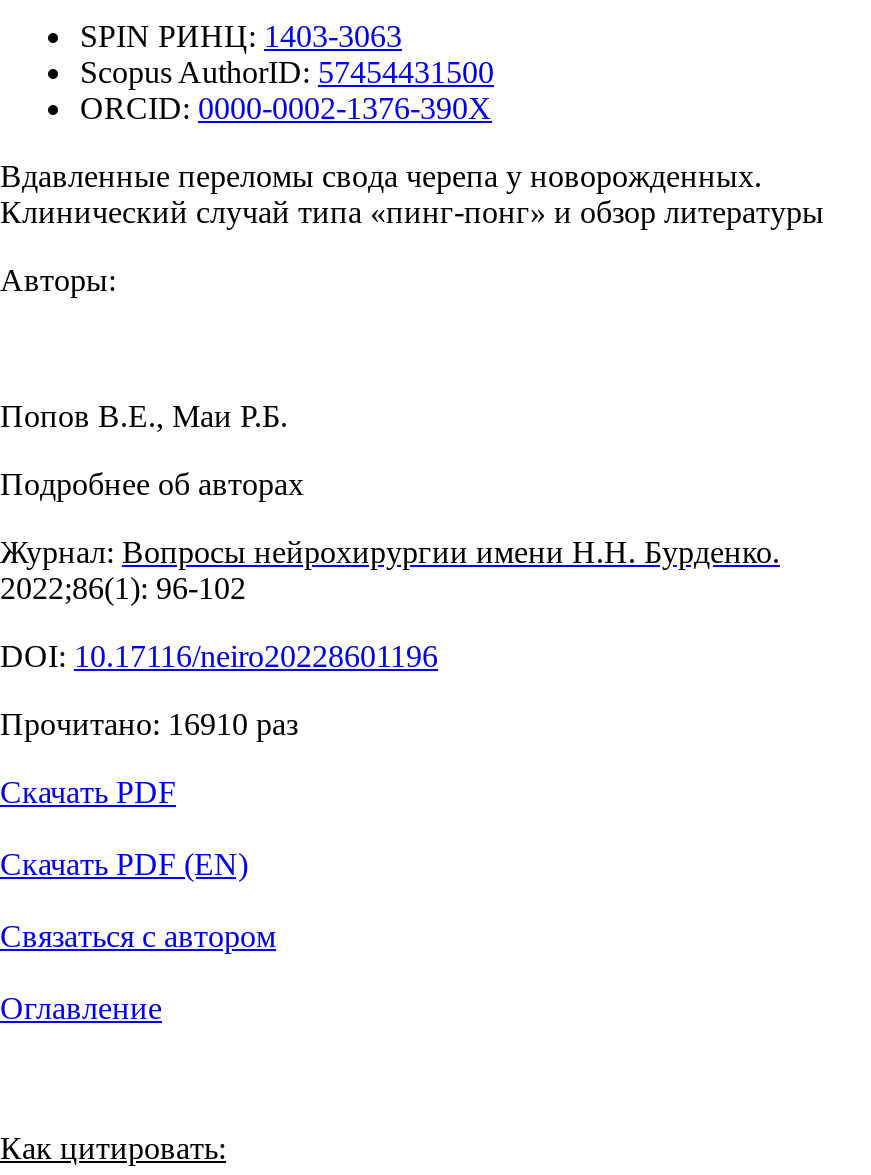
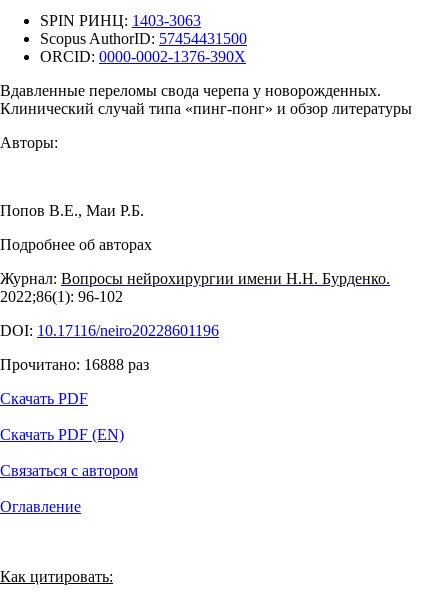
- Прочитано: 16910 раз
+ Прочитано: 16888 раз
